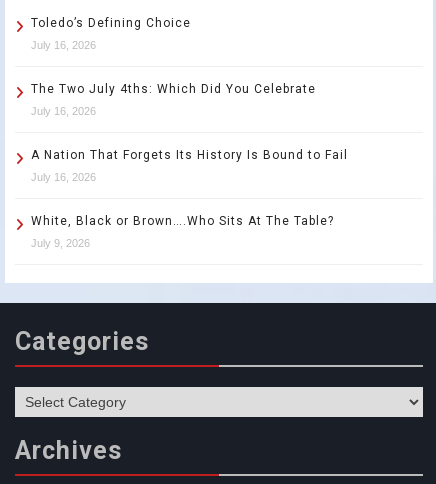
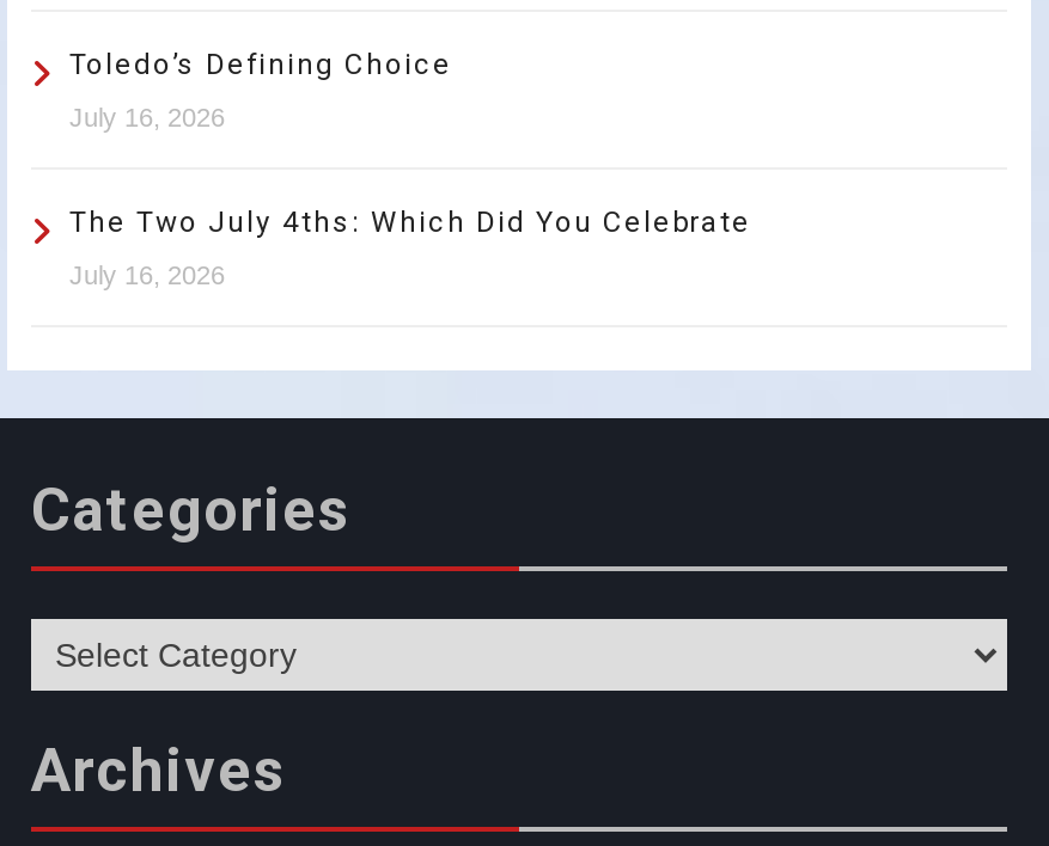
- A Nation That Forgets Its History Is Bound to Fail
- July 16, 2026
- White, Black or Brown….Who Sits At The Table?
- July 9, 2026
